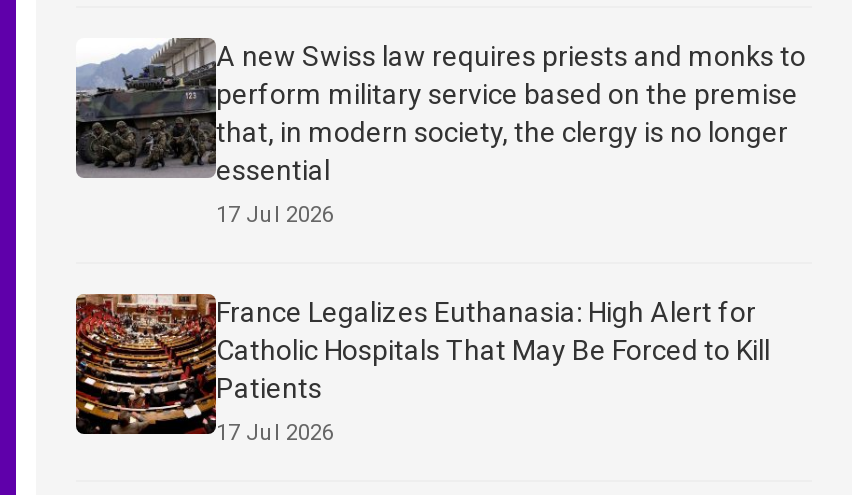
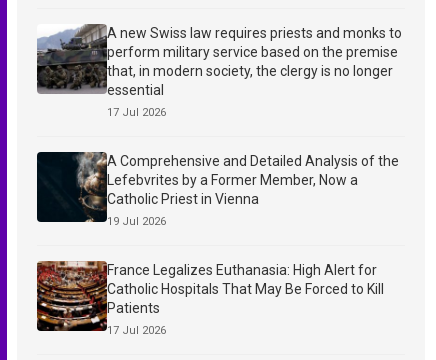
+ [image]
+ A Comprehensive and Detailed Analysis of the
+ Lefebvrites by a Former Member, Now a
+ Catholic Priest in Vienna
+ 19 Jul 2026
